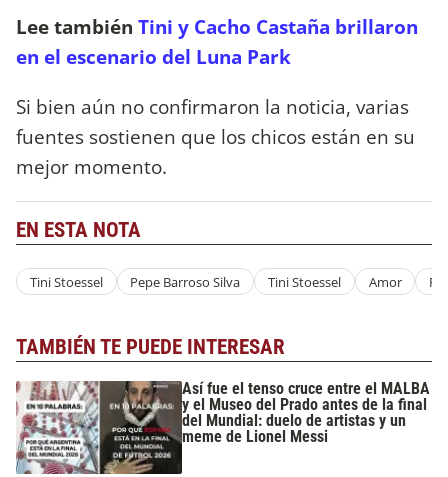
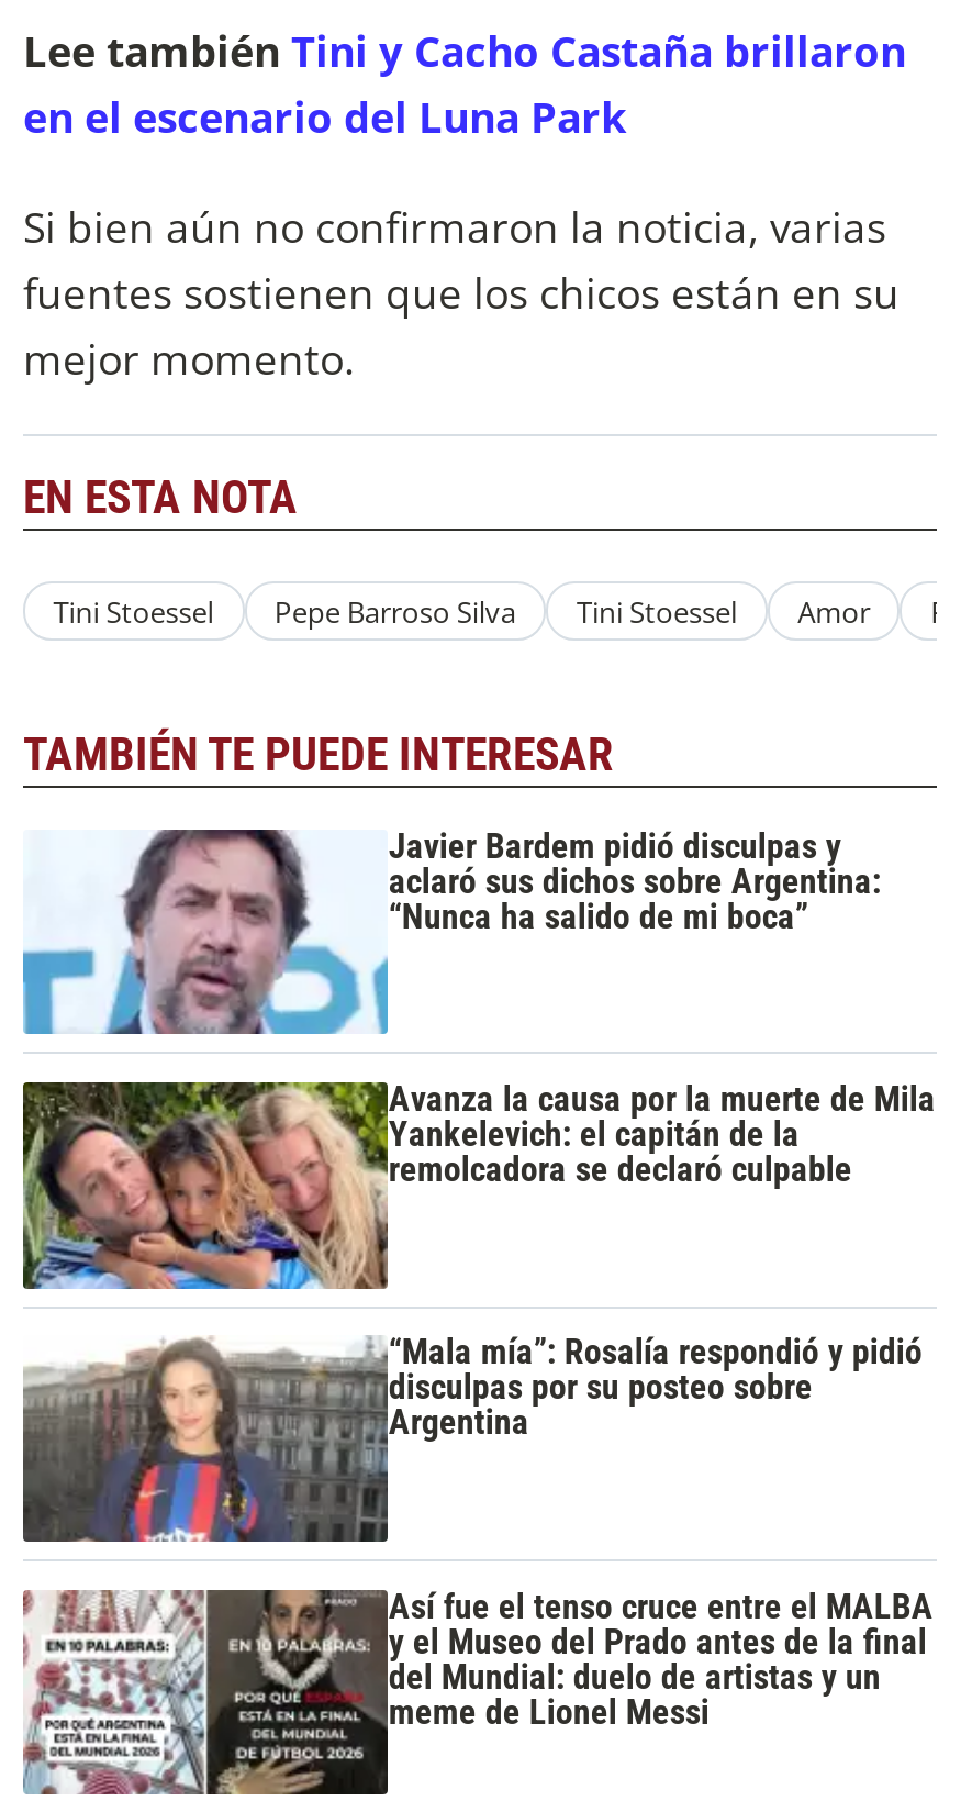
+ [image]
+ Javier Bardem pidió disculpas y
+ aclaró sus dichos sobre Argentina:
+ “Nunca ha salido de mi boca”

+ [image]
+ Avanza la causa por la muerte de Mila
+ Yankelevich: el capitán de la
+ remolcadora se declaró culpable

+ [image]
+ “Mala mía”: Rosalía respondió y pidió
+ disculpas por su posteo sobre
+ Argentina
